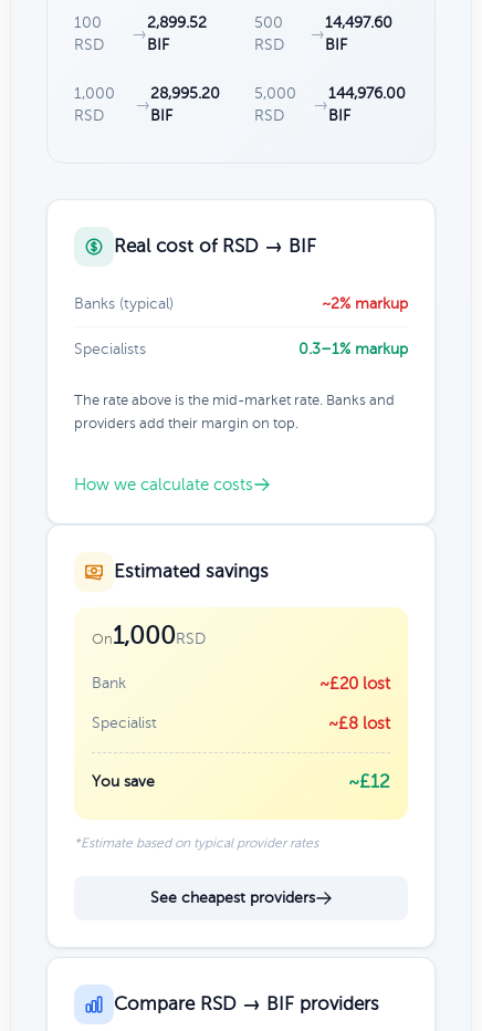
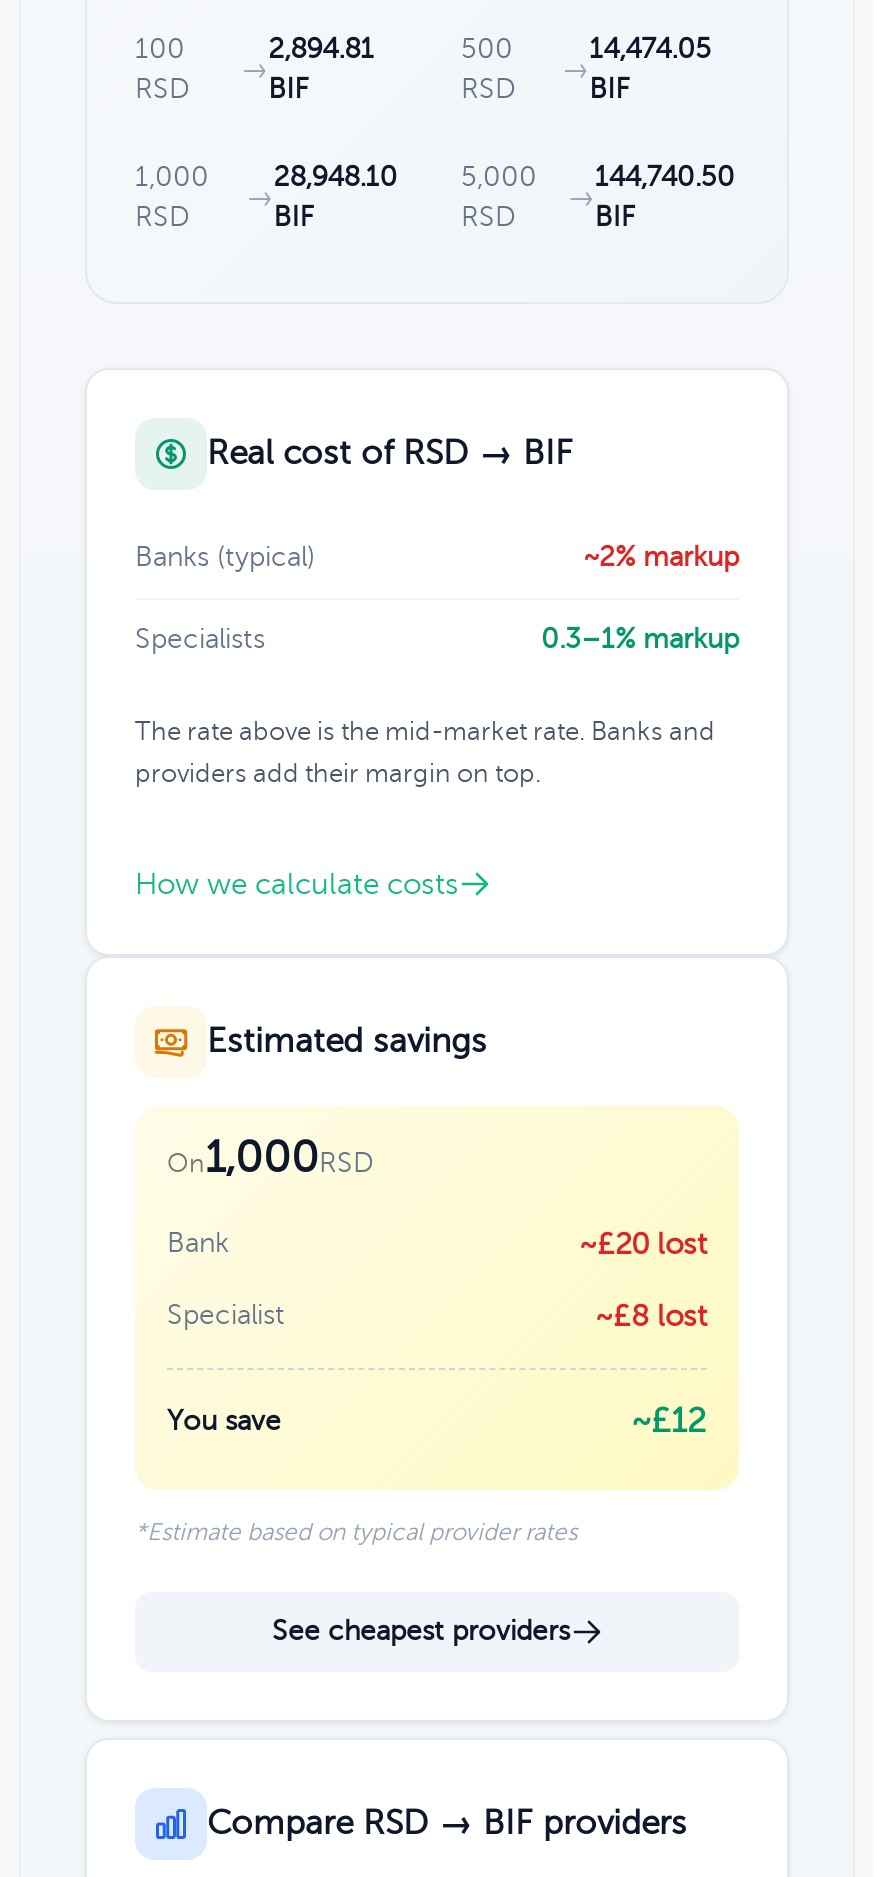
- 2,899.52
+ 2,894.81

- 14,497.60
+ 14,474.05

- 28,995.20
+ 28,948.10

- 5,000 144,976.00
+ 5,000 144,740.50
